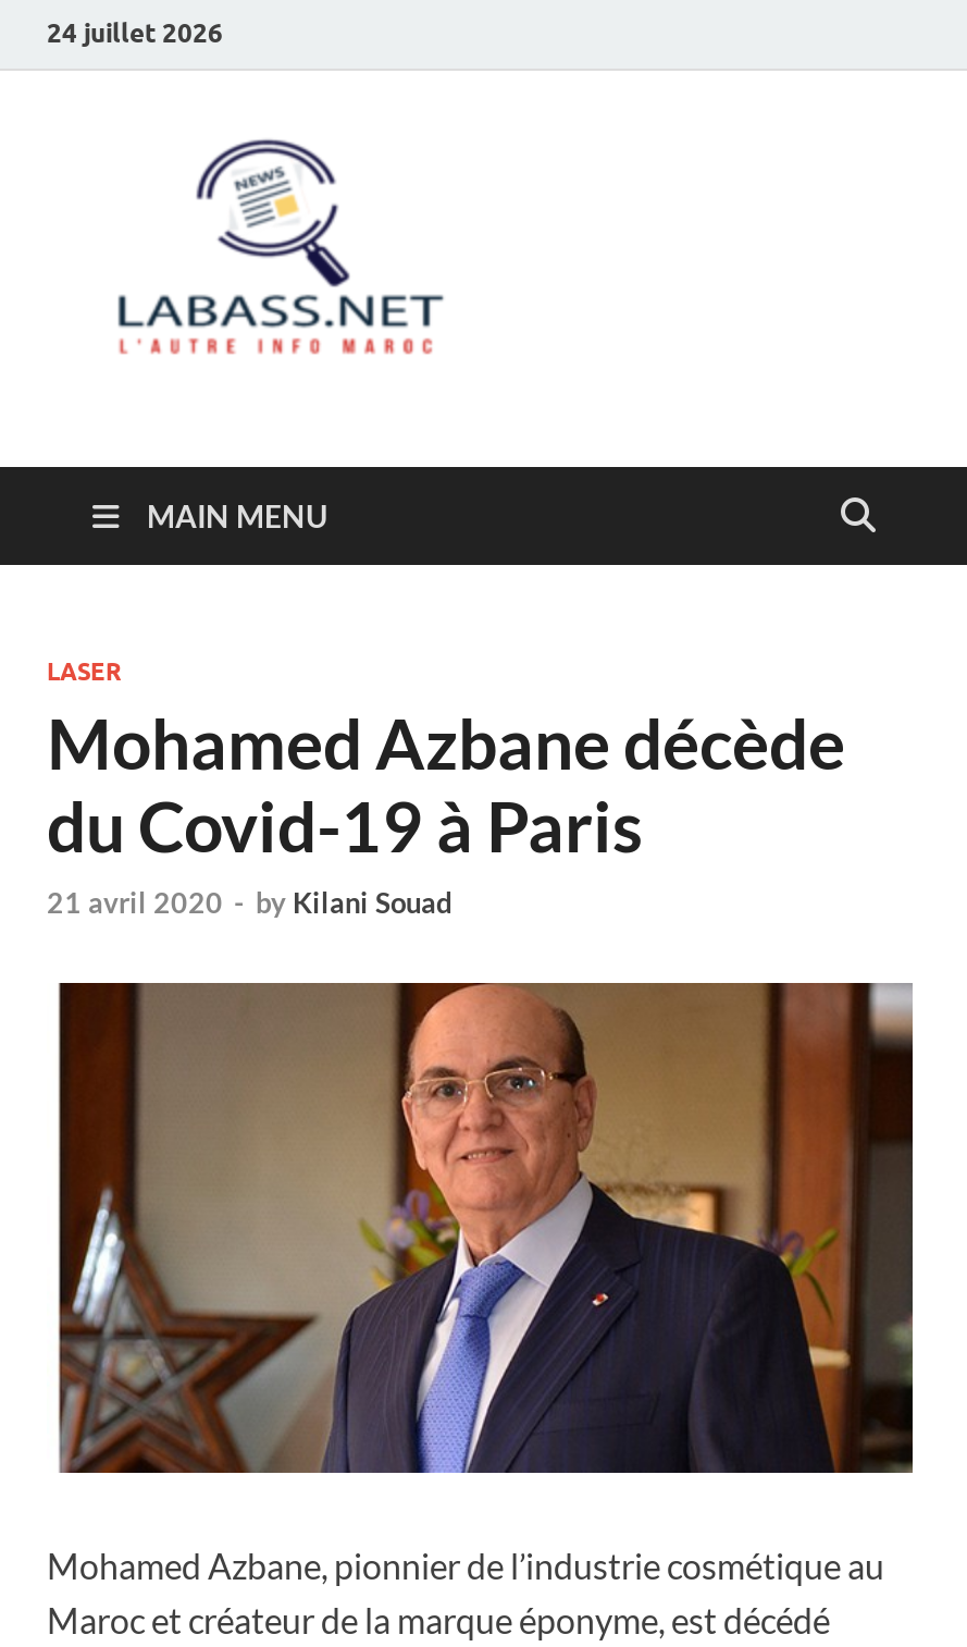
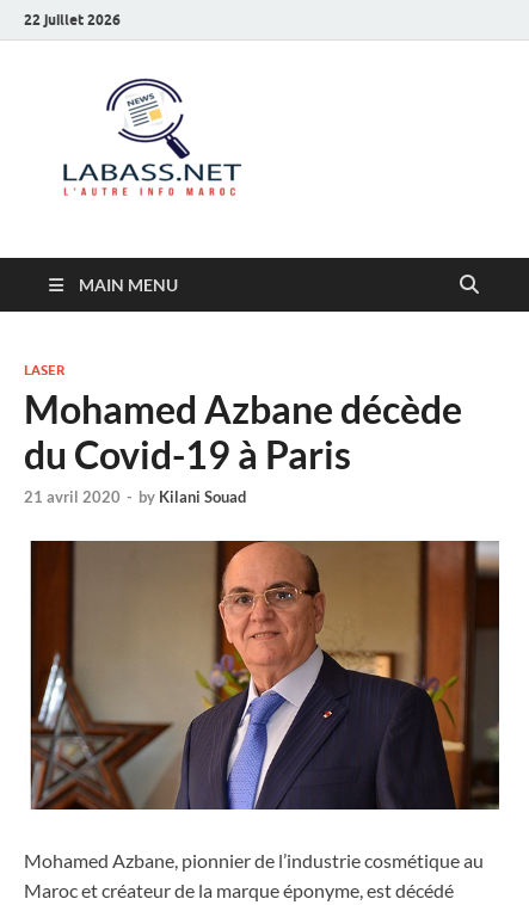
- 24 juillet 2026
+ 22 juillet 2026
